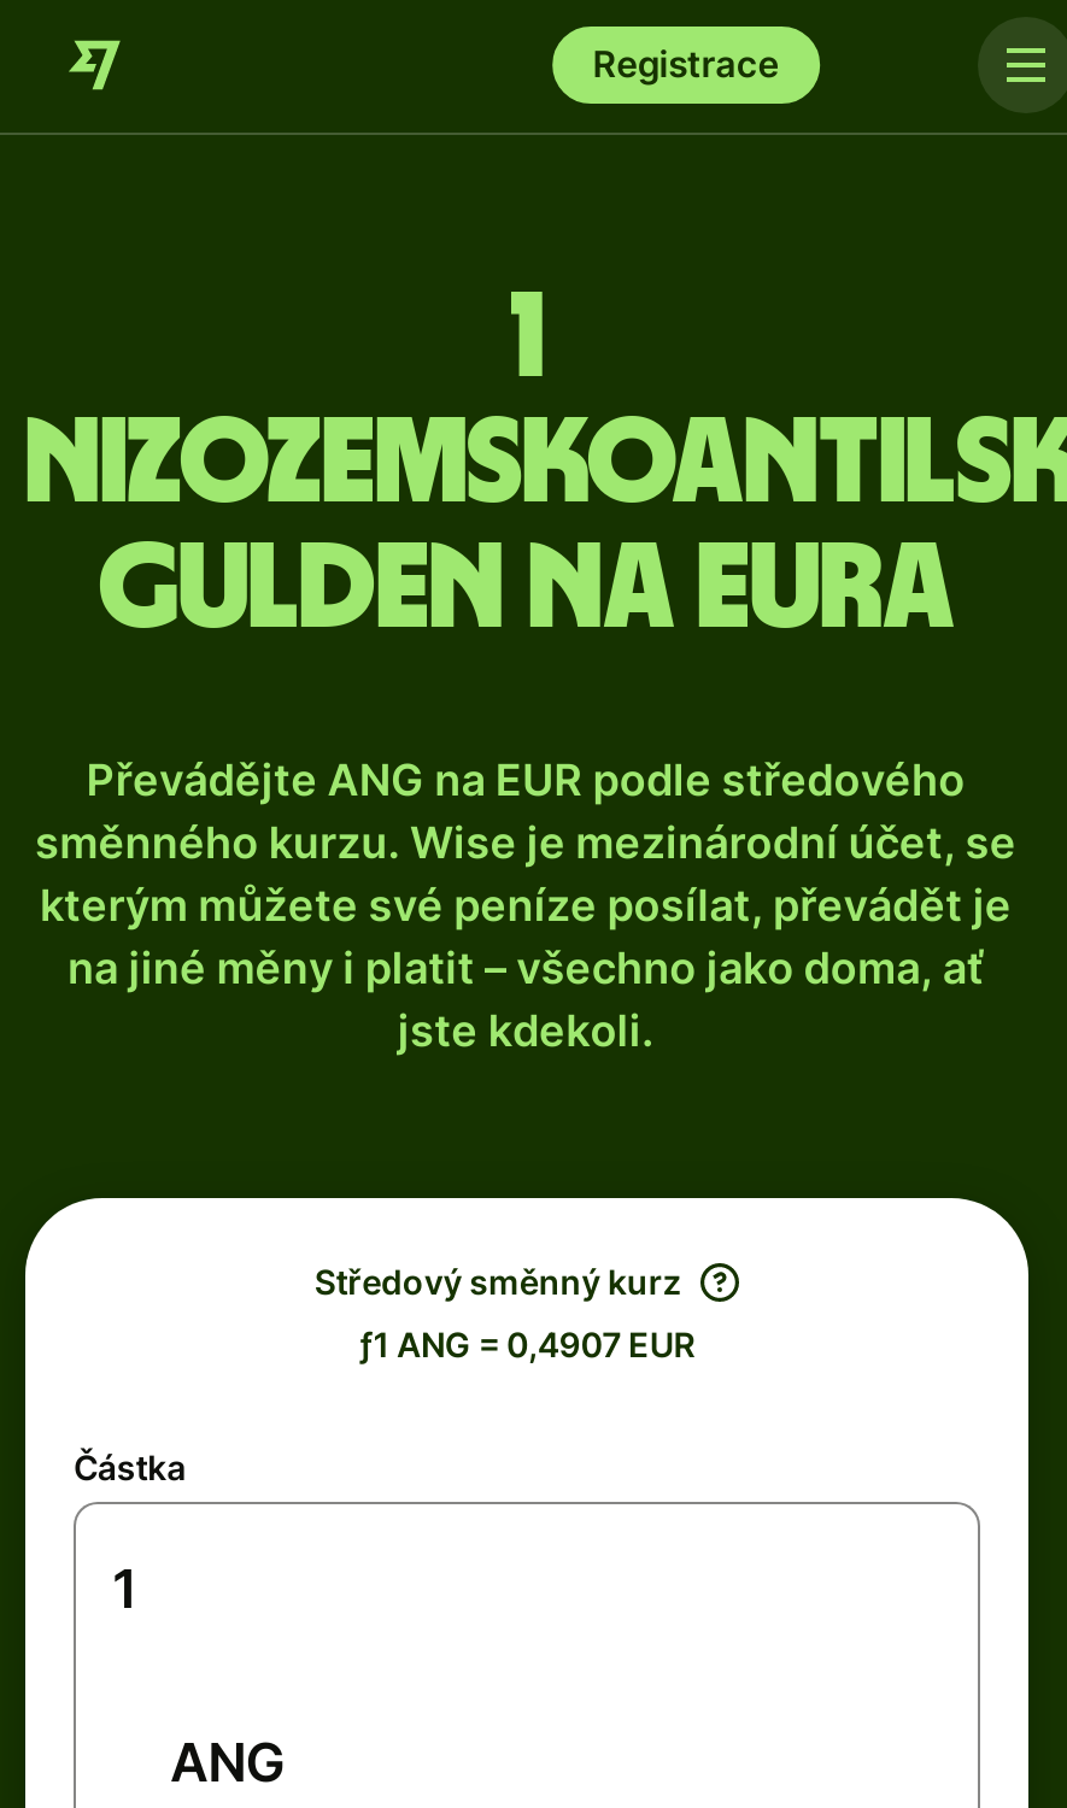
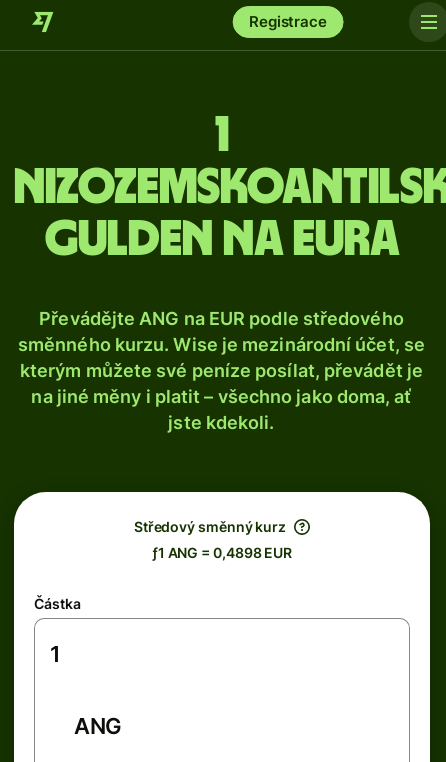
- ƒ1 ANG = 0,4907 EUR
+ ƒ1 ANG = 0,4898 EUR
